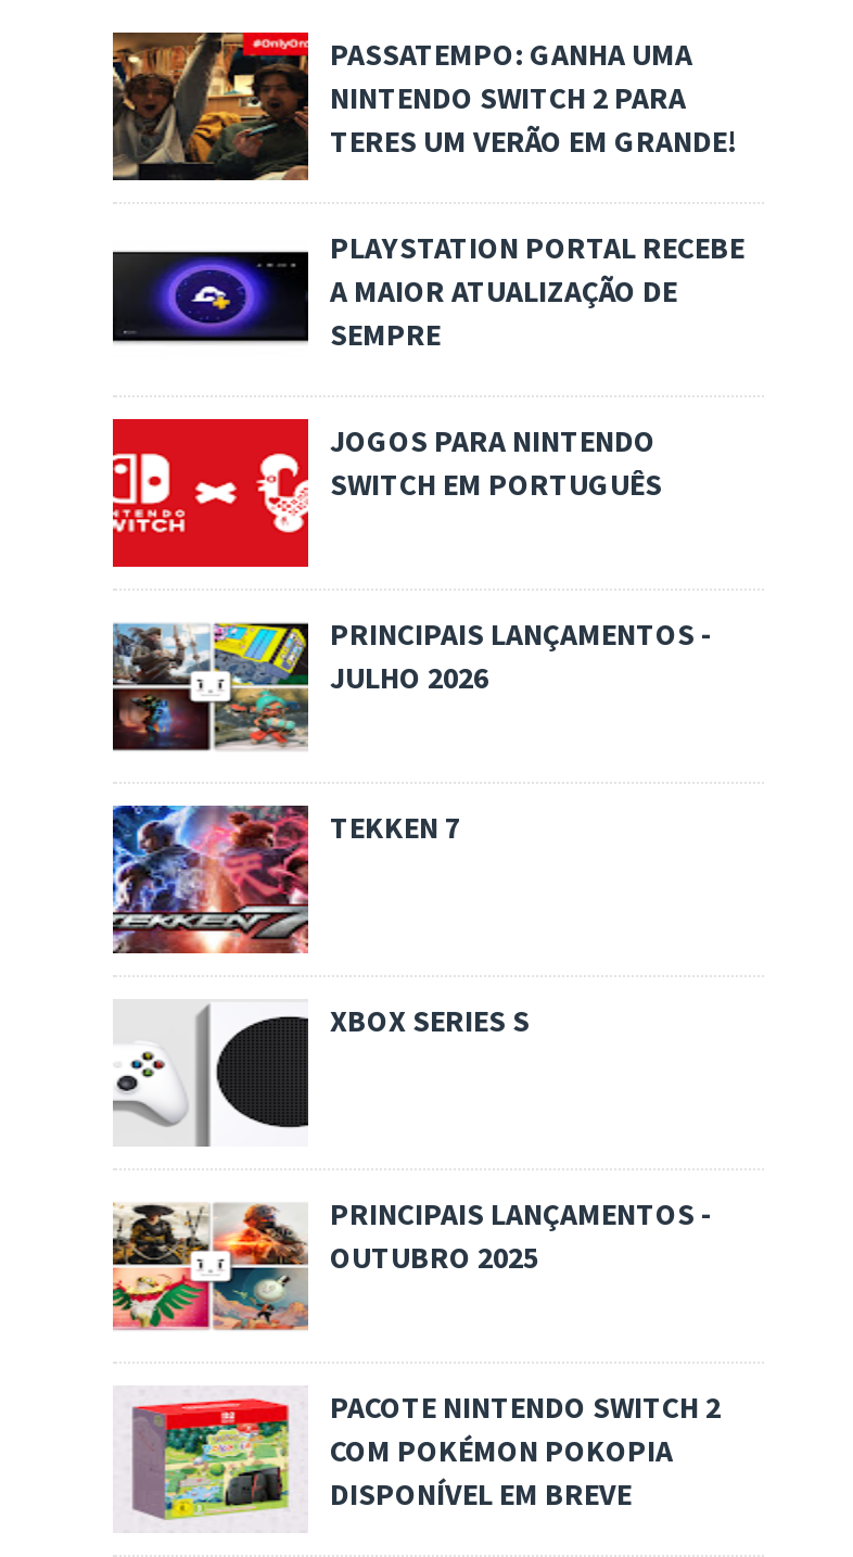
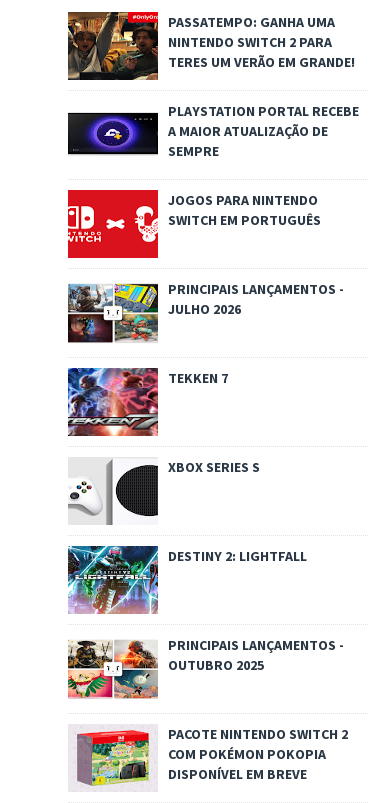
+ [image]
+ DESTINY 2: LIGHTFALL
